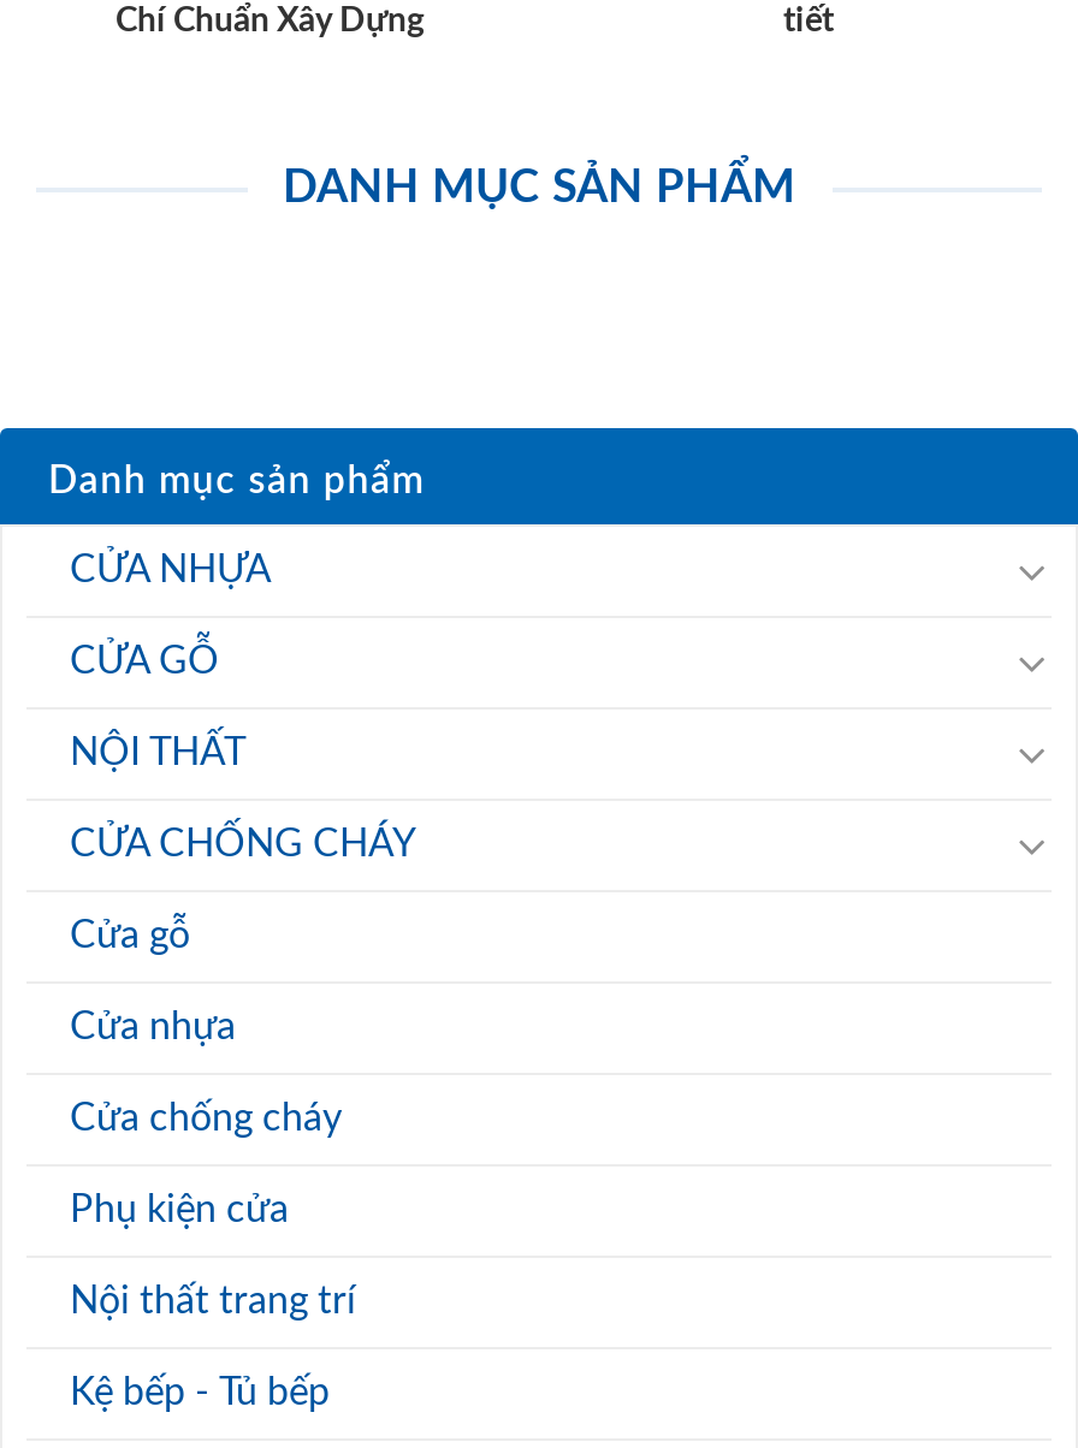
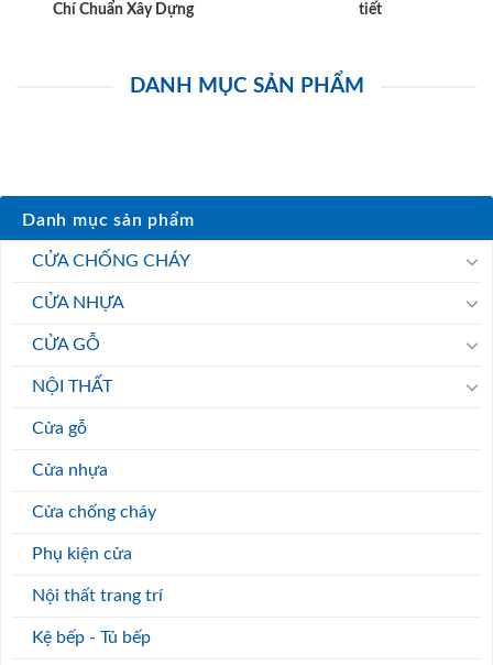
moved down: CỬA NHỰA | NỘI THẤT

moved up: CỬA CHỐNG CHÁY
